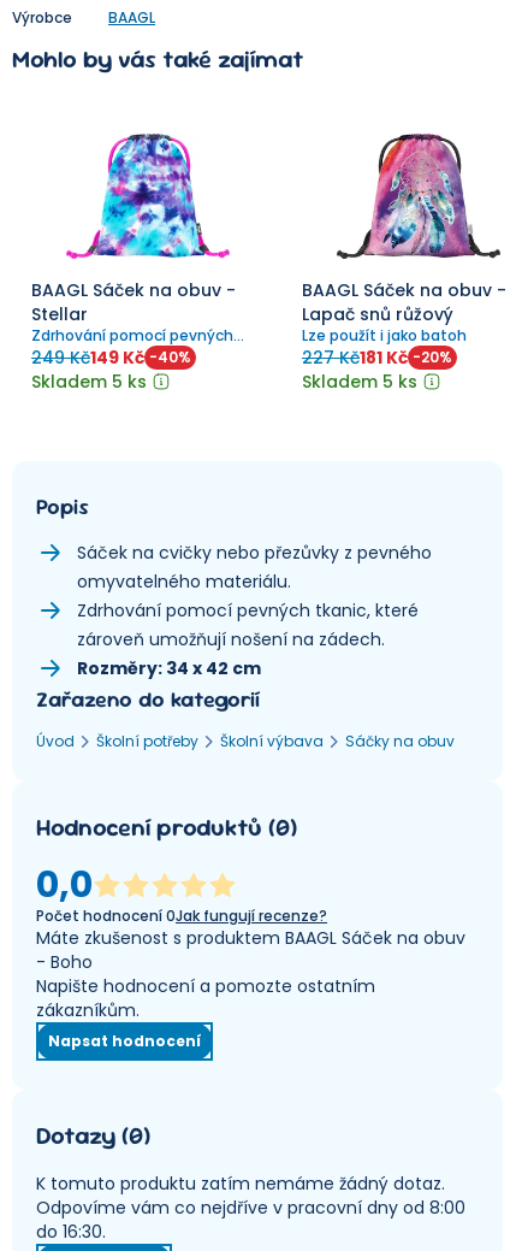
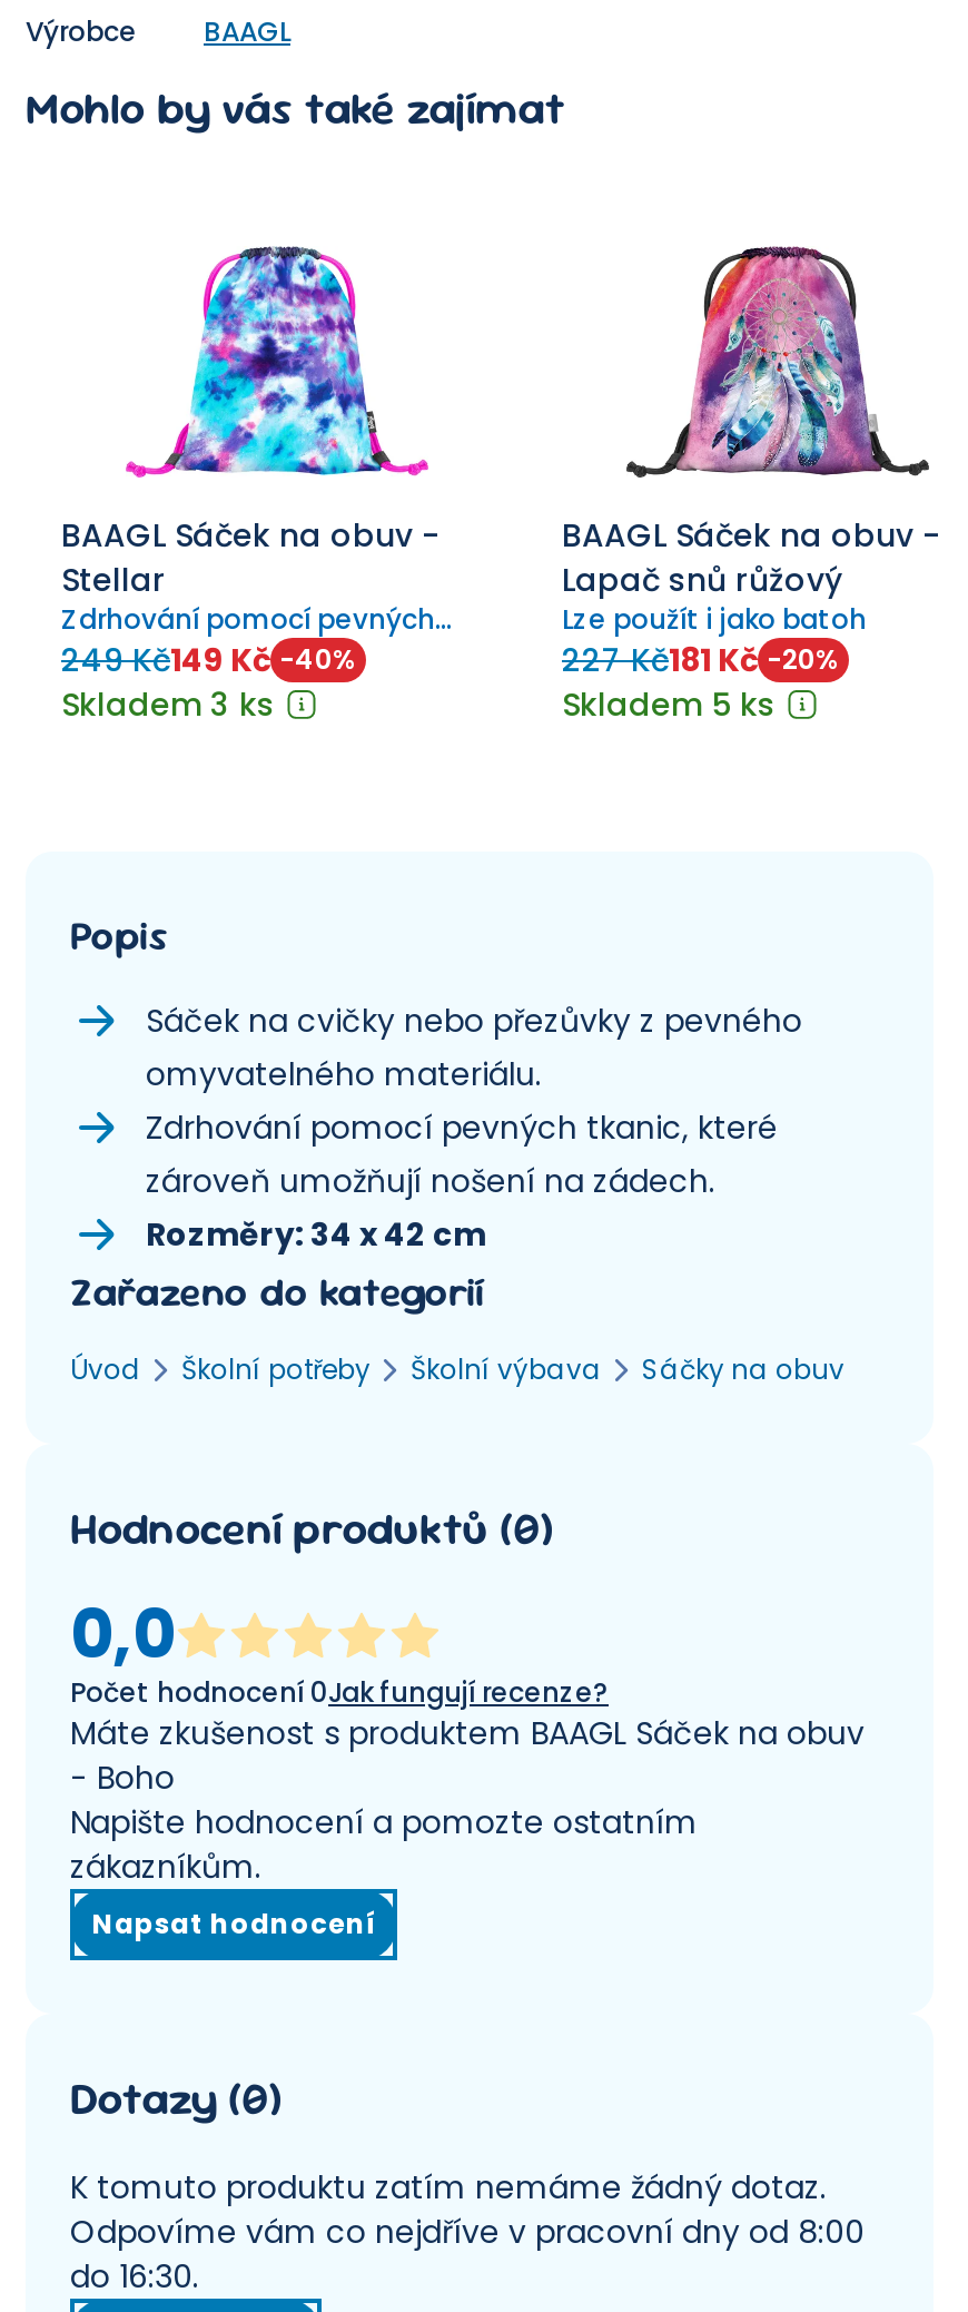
- Skladem 5 ks
+ Skladem 3 ks
